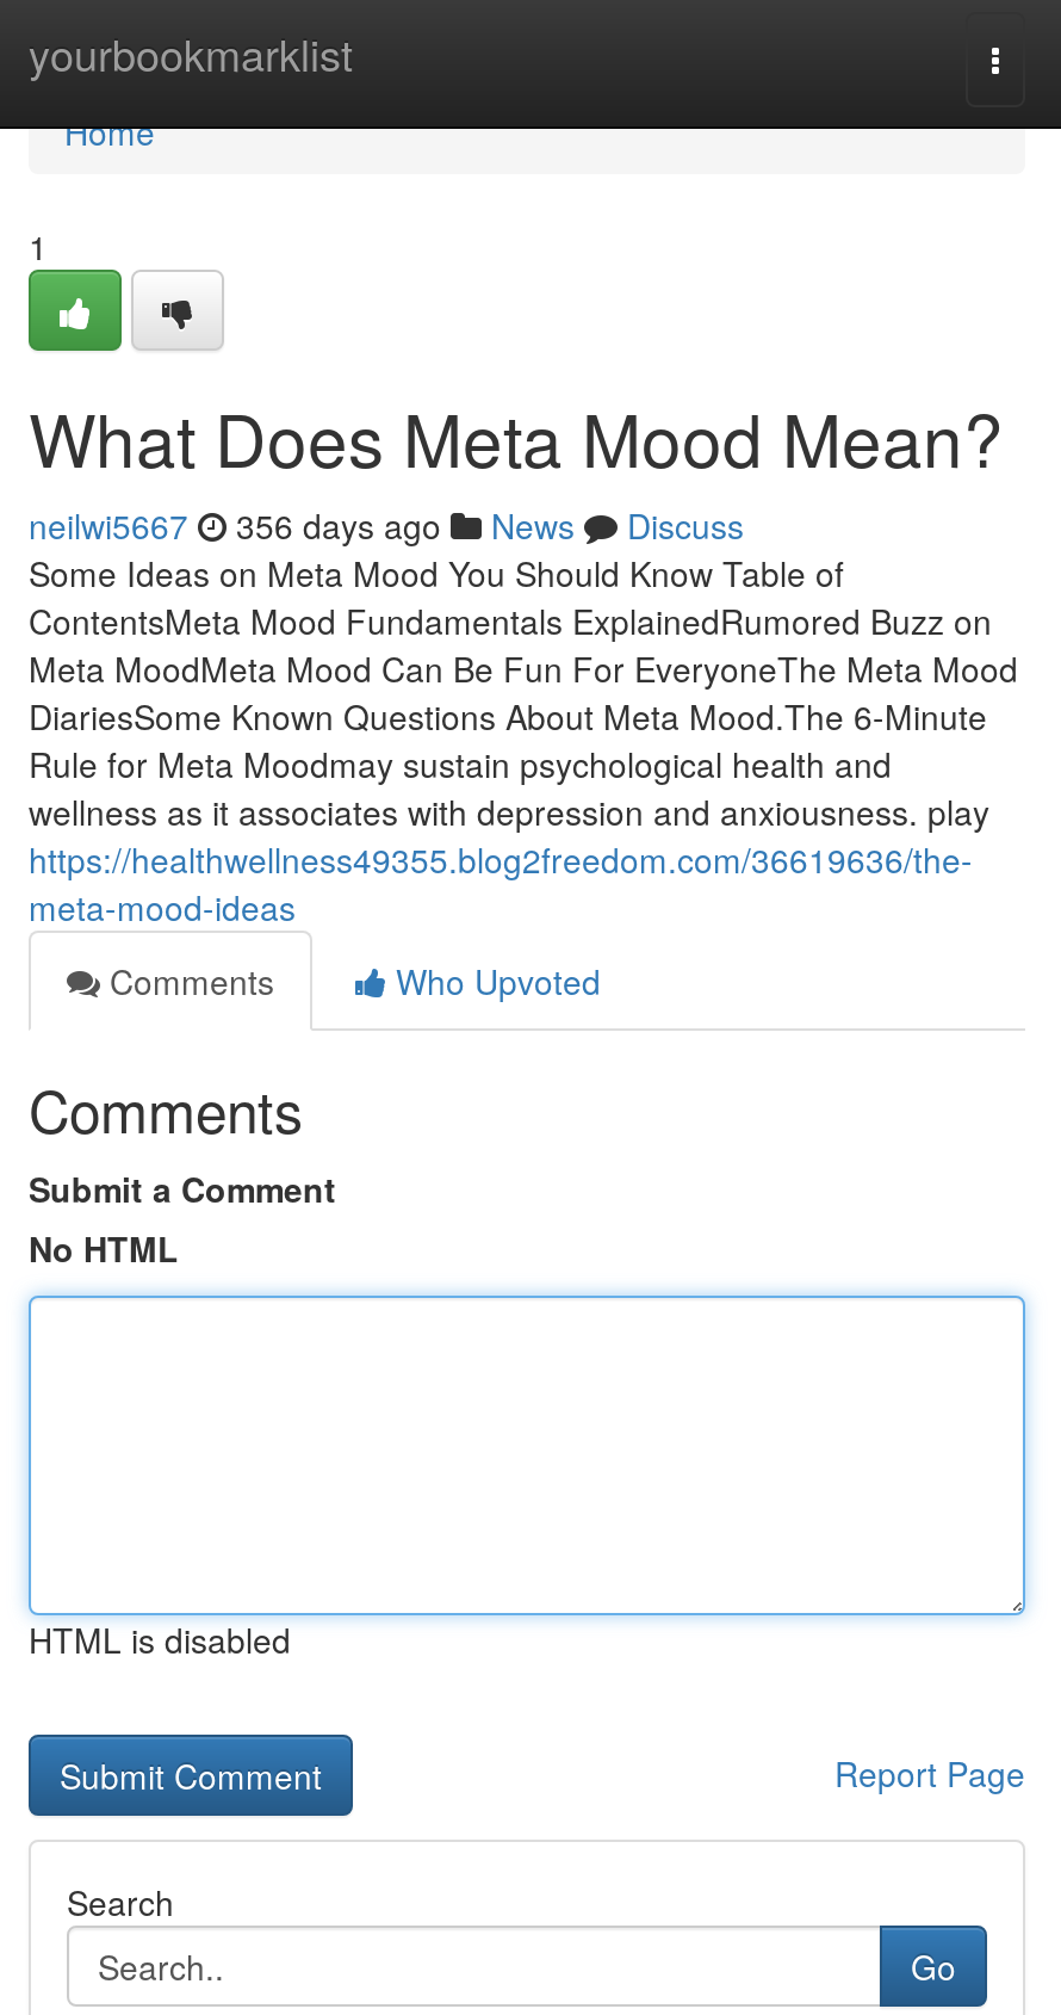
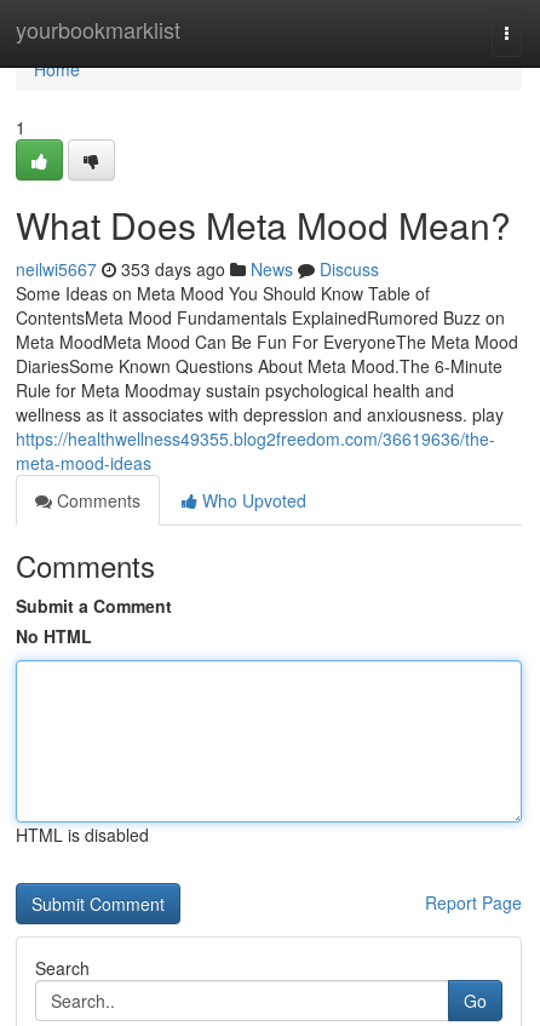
- neilwi5667 356 days ago News Discuss
+ neilwi5667 353 days ago News Discuss
